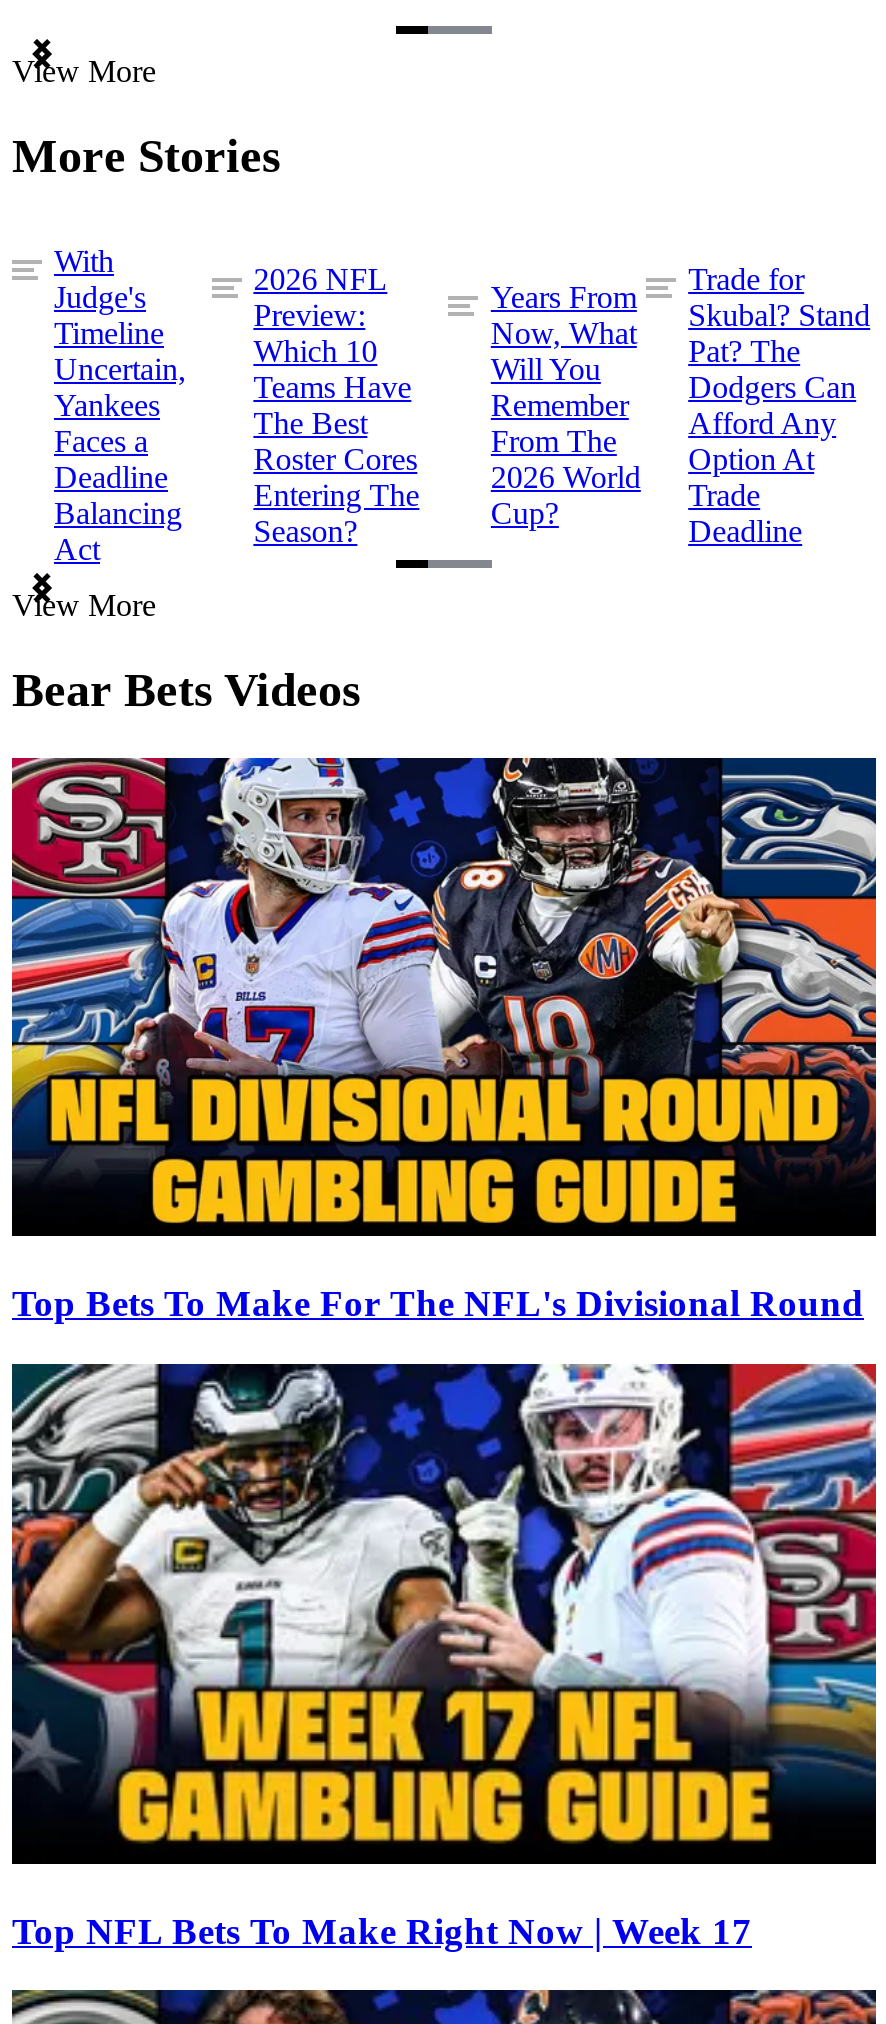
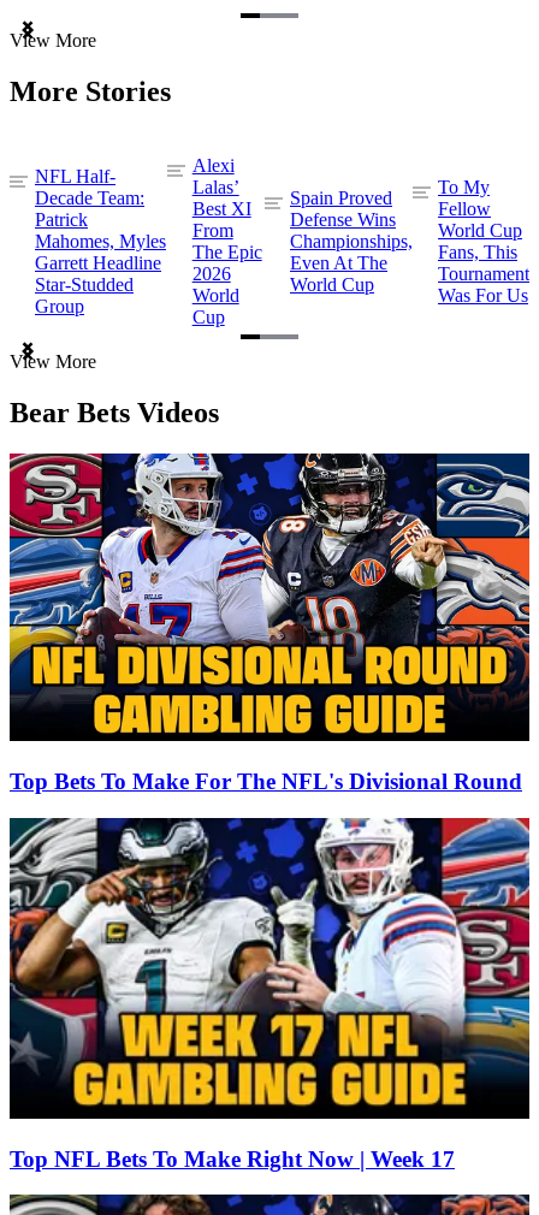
- With
- Judge's
- Timeline
- Uncertain,
- Yankees
- Faces a
- Deadline
- Balancing
- Act
+ NFL Half-
+ Decade Team:
+ Patrick
+ Mahomes, Myles
+ Garrett Headline
+ Star-Studded
+ Group

- 2026 NFL
- Preview:
- Which 10
- Teams Have
- The Best
- Roster Cores
- Entering The
- Season?
+ Alexi
+ Lalas’
+ Best XI
+ From
+ The Epic
+ 2026
+ World
+ Cup

- Trade for
- Skubal? Stand
- Pat? The
- Dodgers Can
- Afford Any
- Option At
- Trade
- Deadline
+ To My
+ Fellow
+ World Cup
+ Fans, This
+ Tournament
+ Was For Us

- Years From
- Now, What
- Will You
- Remember
- From The
- 2026 World
- Cup?
+ Spain Proved
+ Defense Wins
+ Championships,
+ Even At The
+ World Cup
